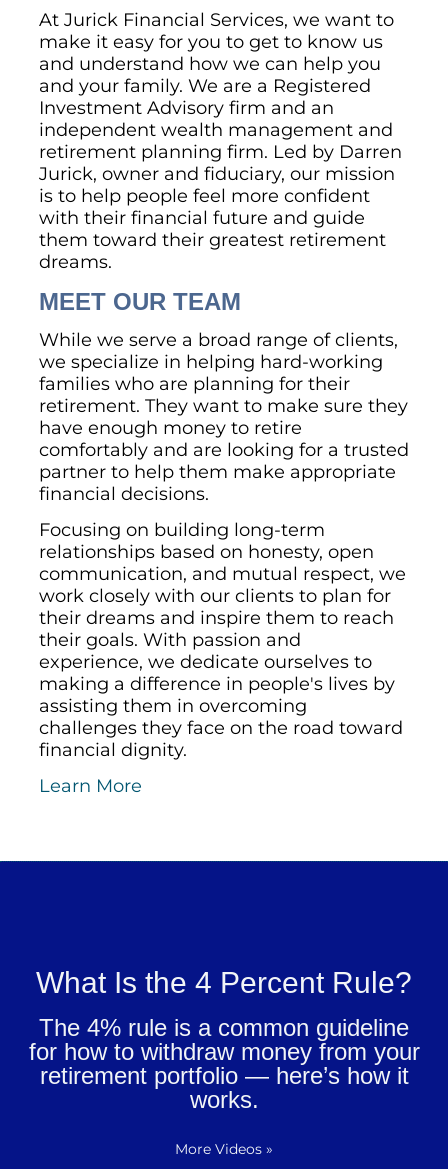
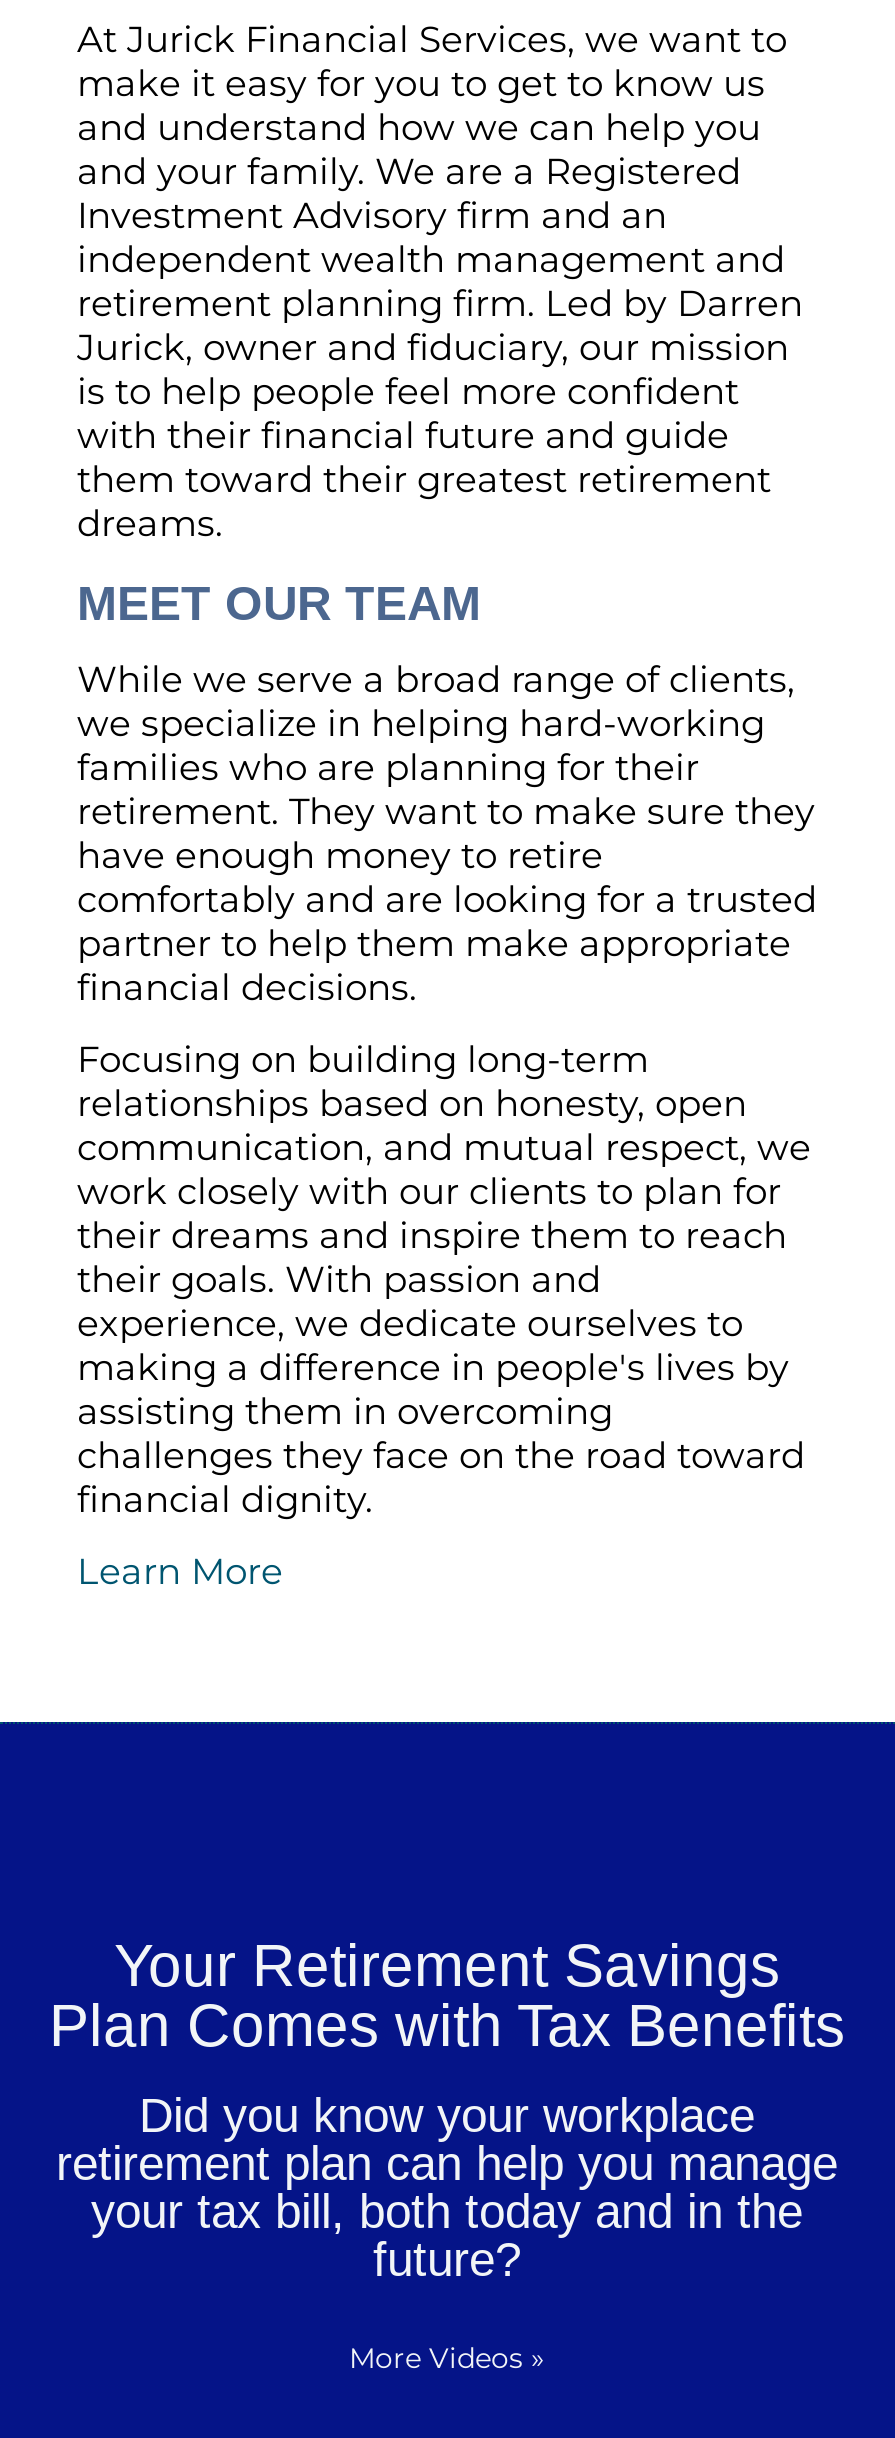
- What Is the 4 Percent Rule?
+ Your Retirement Savings
+ Plan Comes with Tax Benefits

- The 4% rule is a common guideline
- for how to withdraw money from your
- retirement portfolio — here’s how it
- works.
+ Did you know your workplace
+ retirement plan can help you manage
+ your tax bill, both today and in the
+ future?
